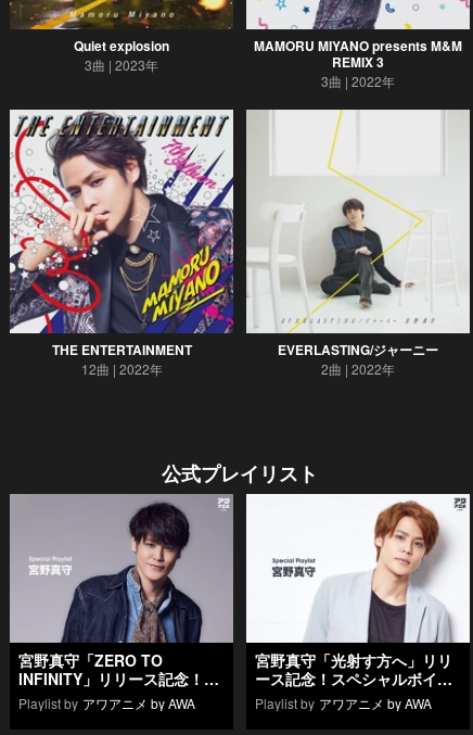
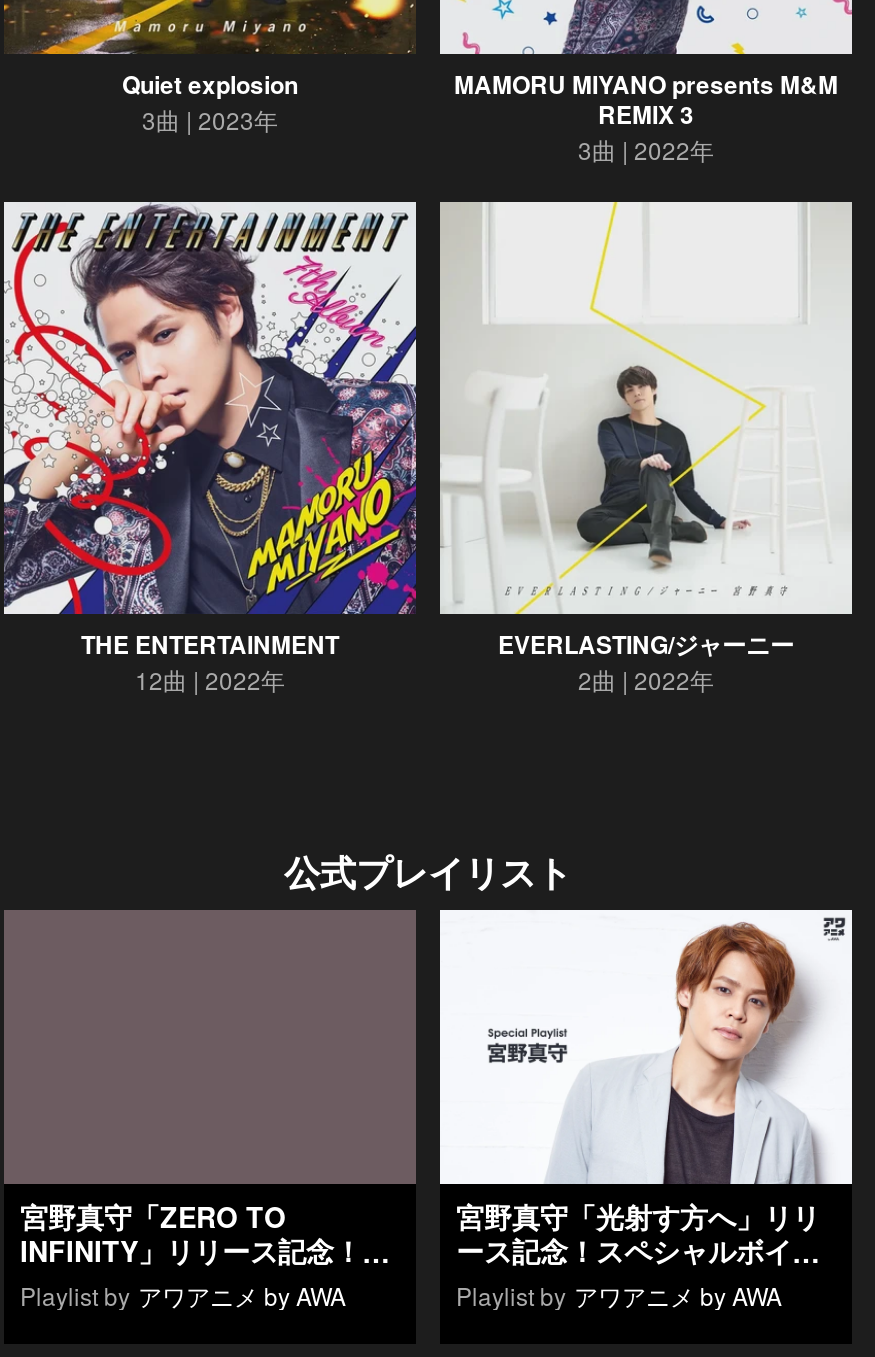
- [image]
